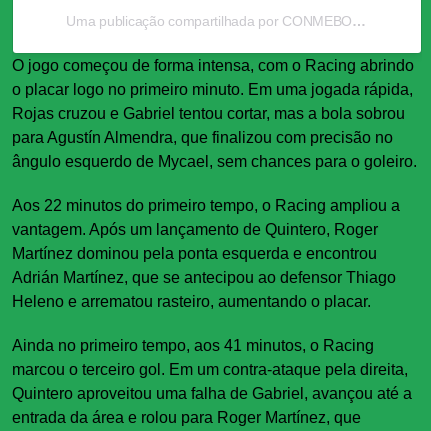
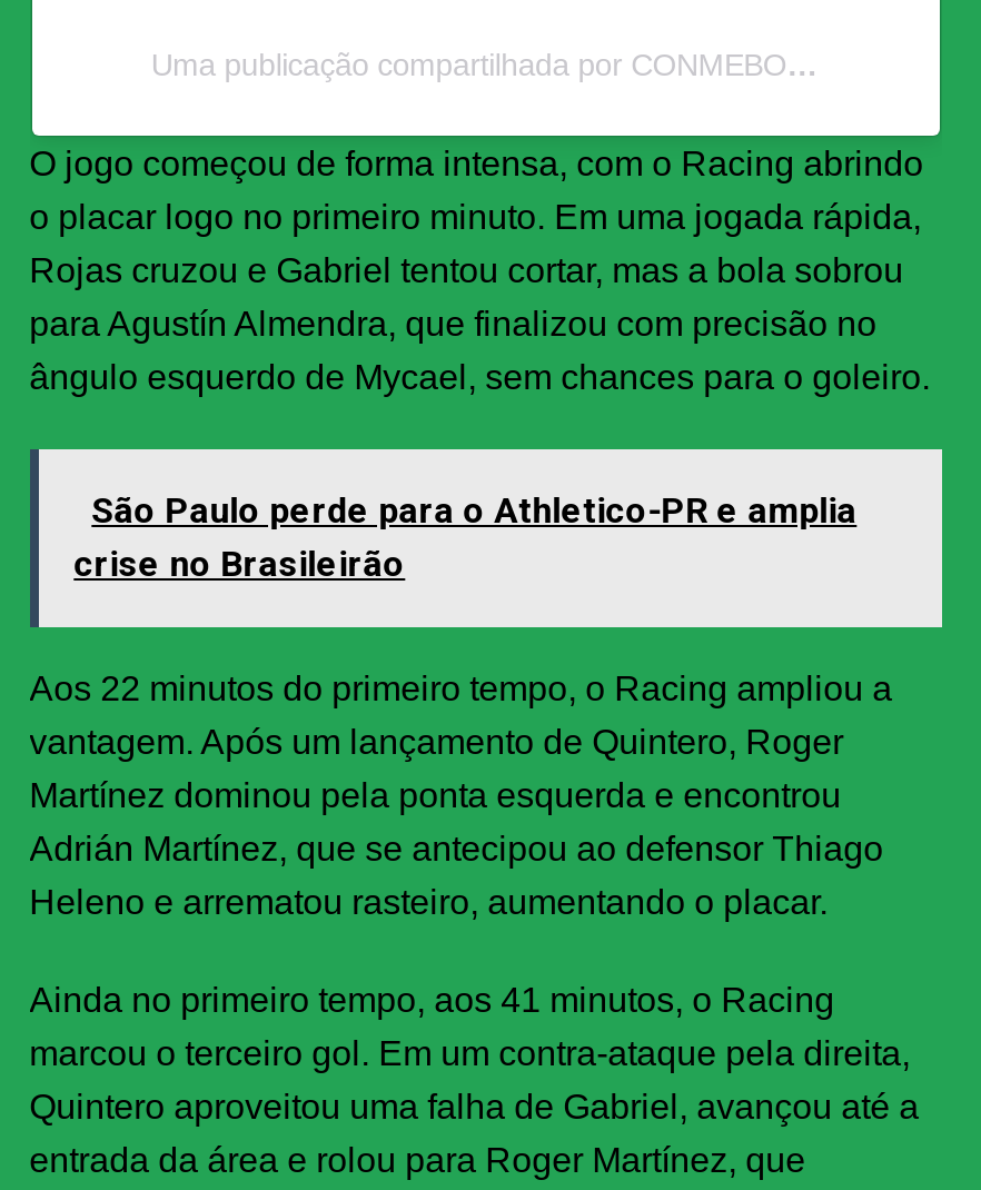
+ [image]
+ São Paulo perde para o Athletico-PR e amplia
+ crise no Brasileirão
